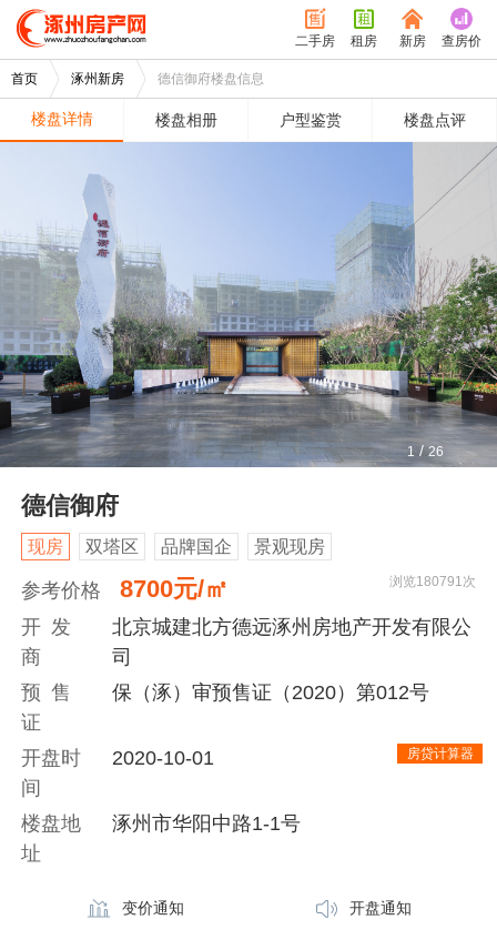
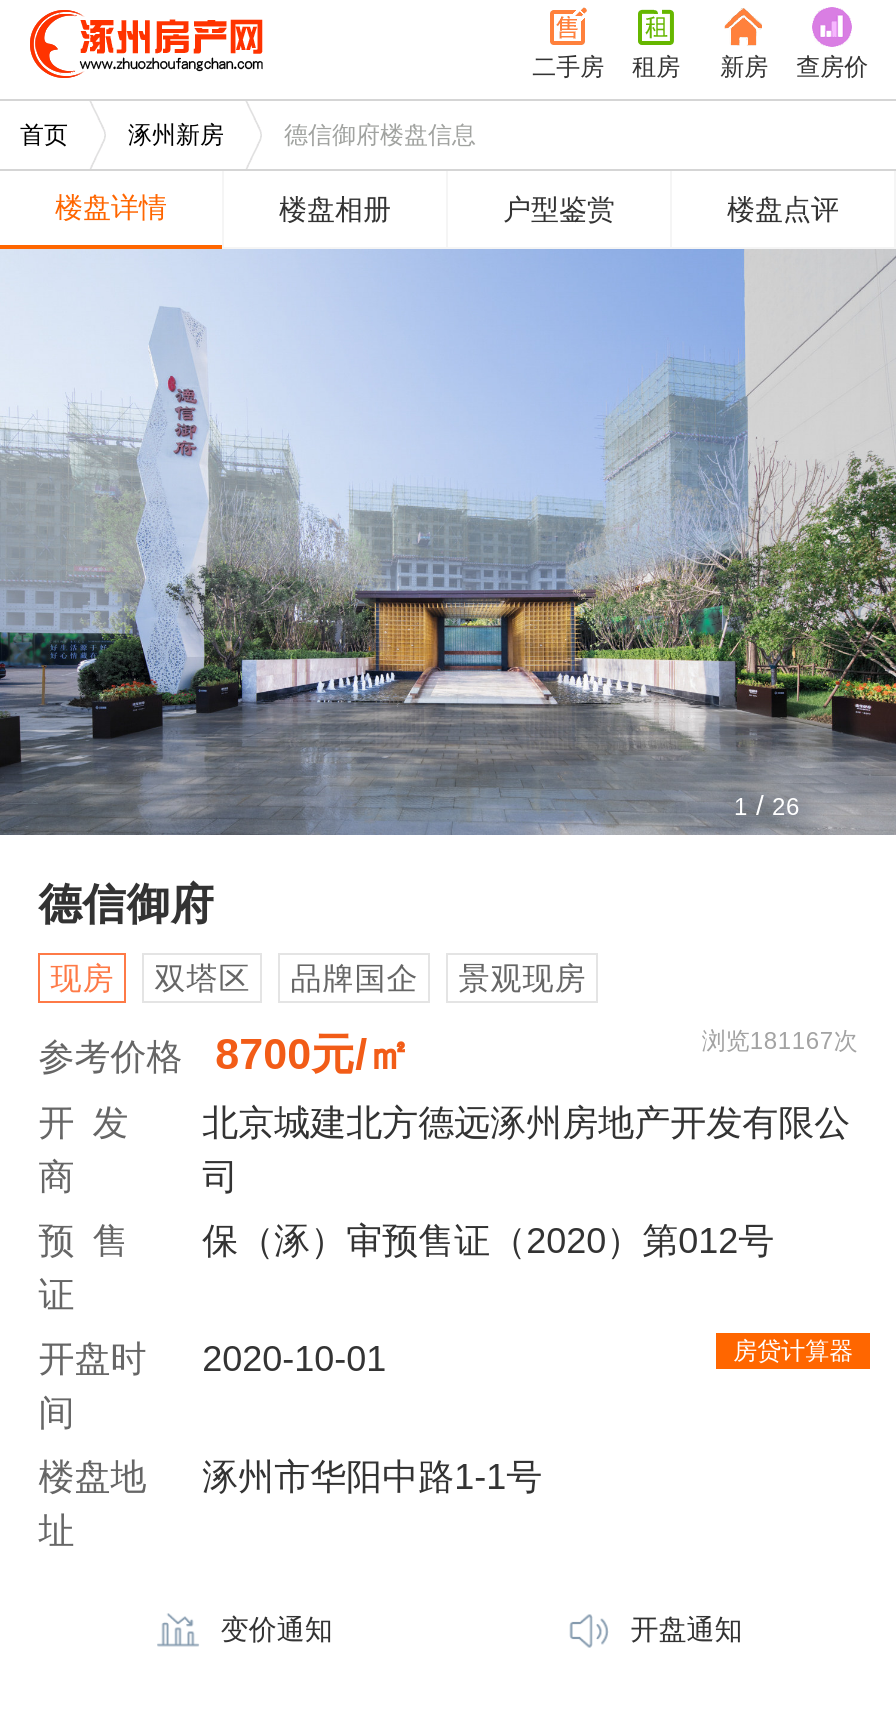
- 浏览180791次
+ 浏览181167次
